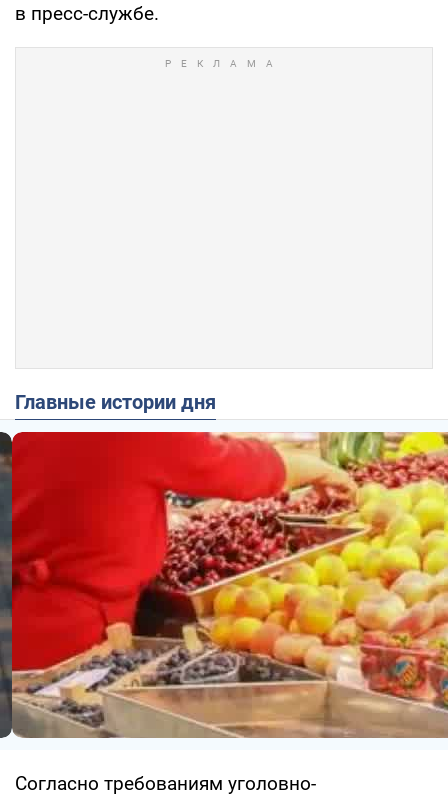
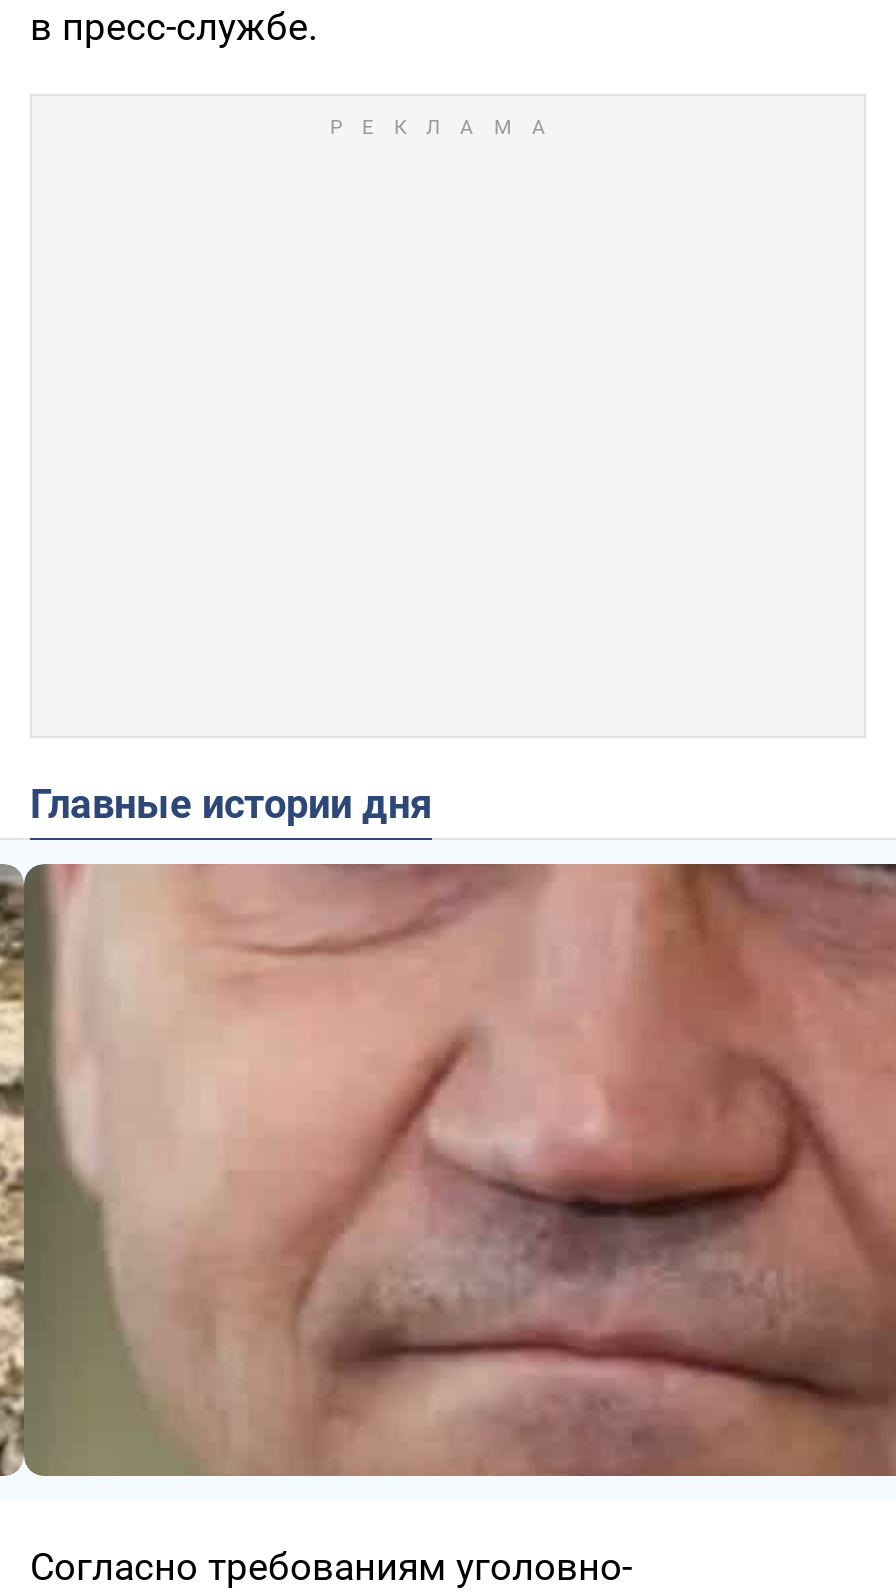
- [image]
+ [image]
